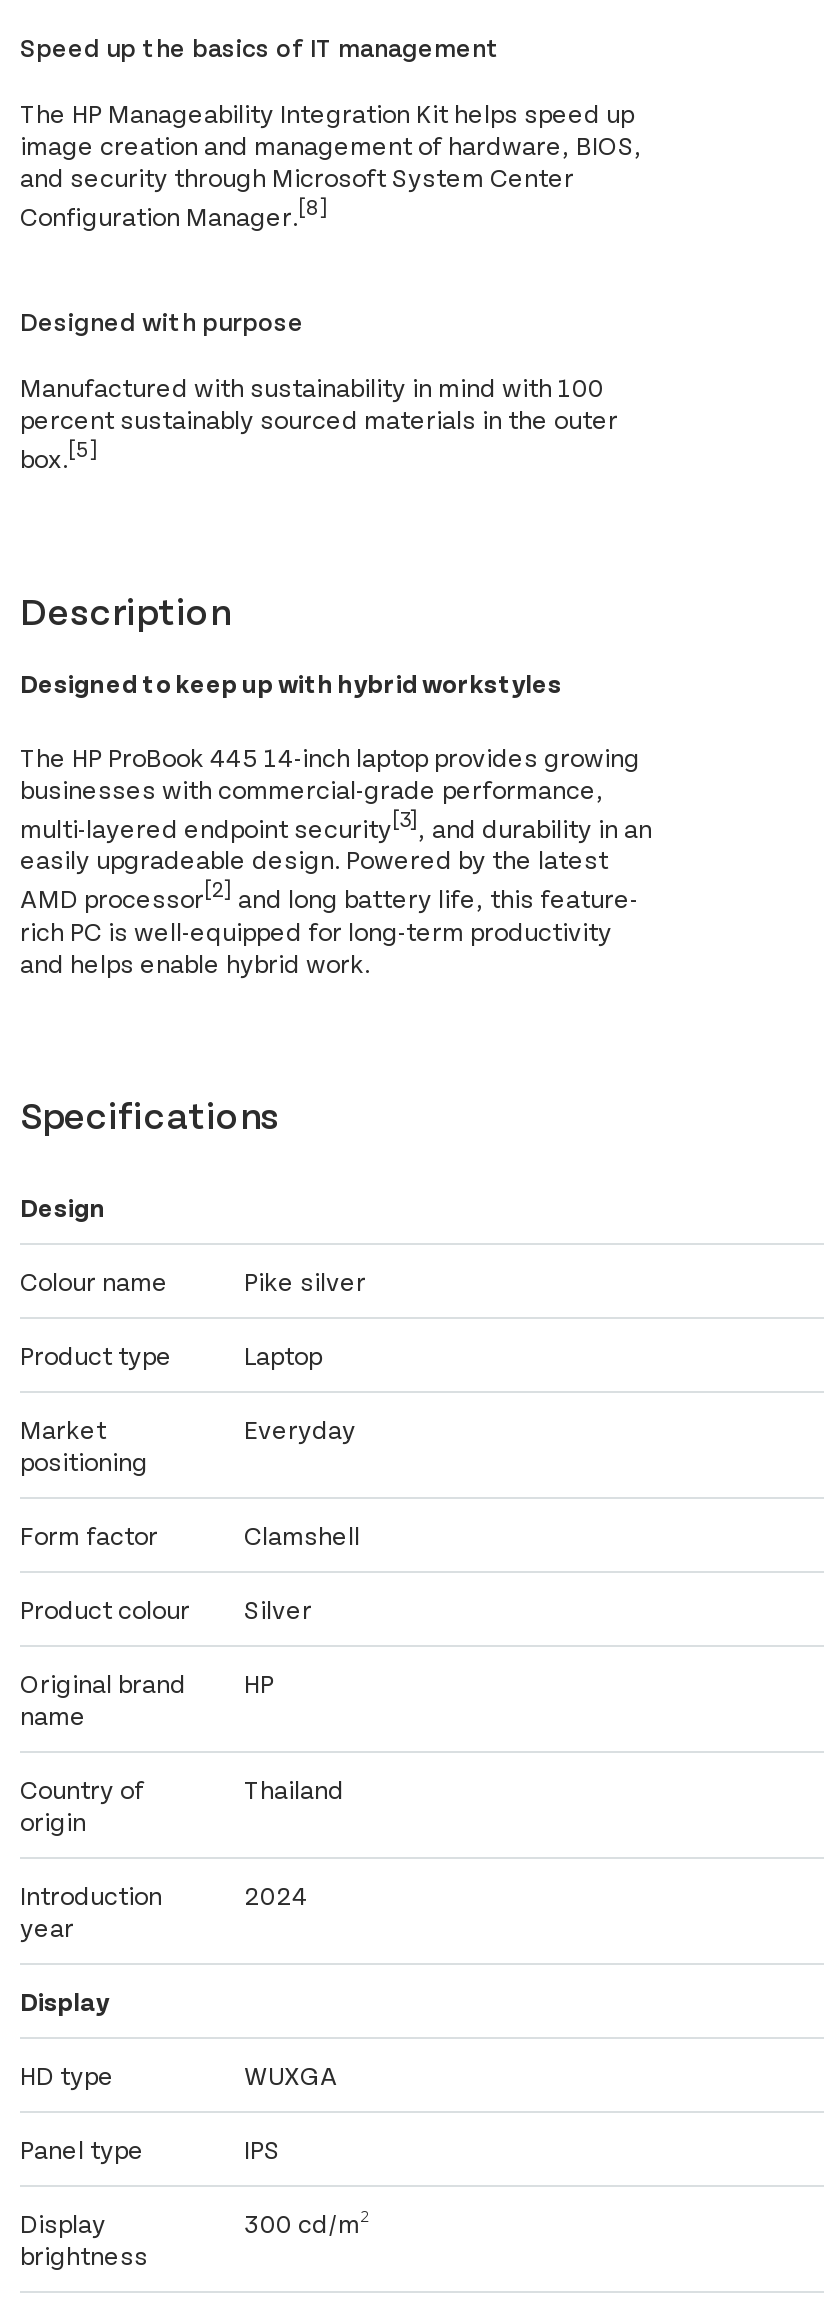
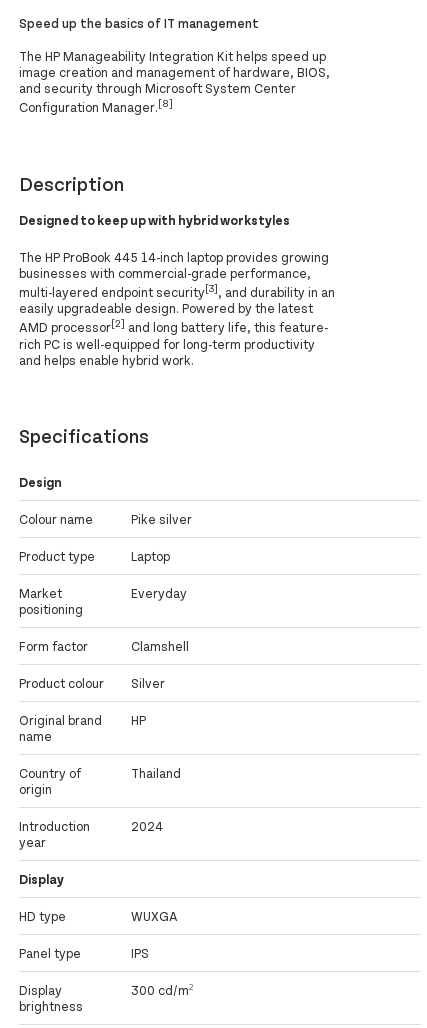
- Designed with purpose
- Manufactured with sustainability in mind with 100
- percent sustainably sourced materials in the outer
- box. [5]
